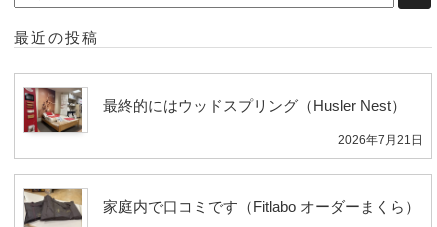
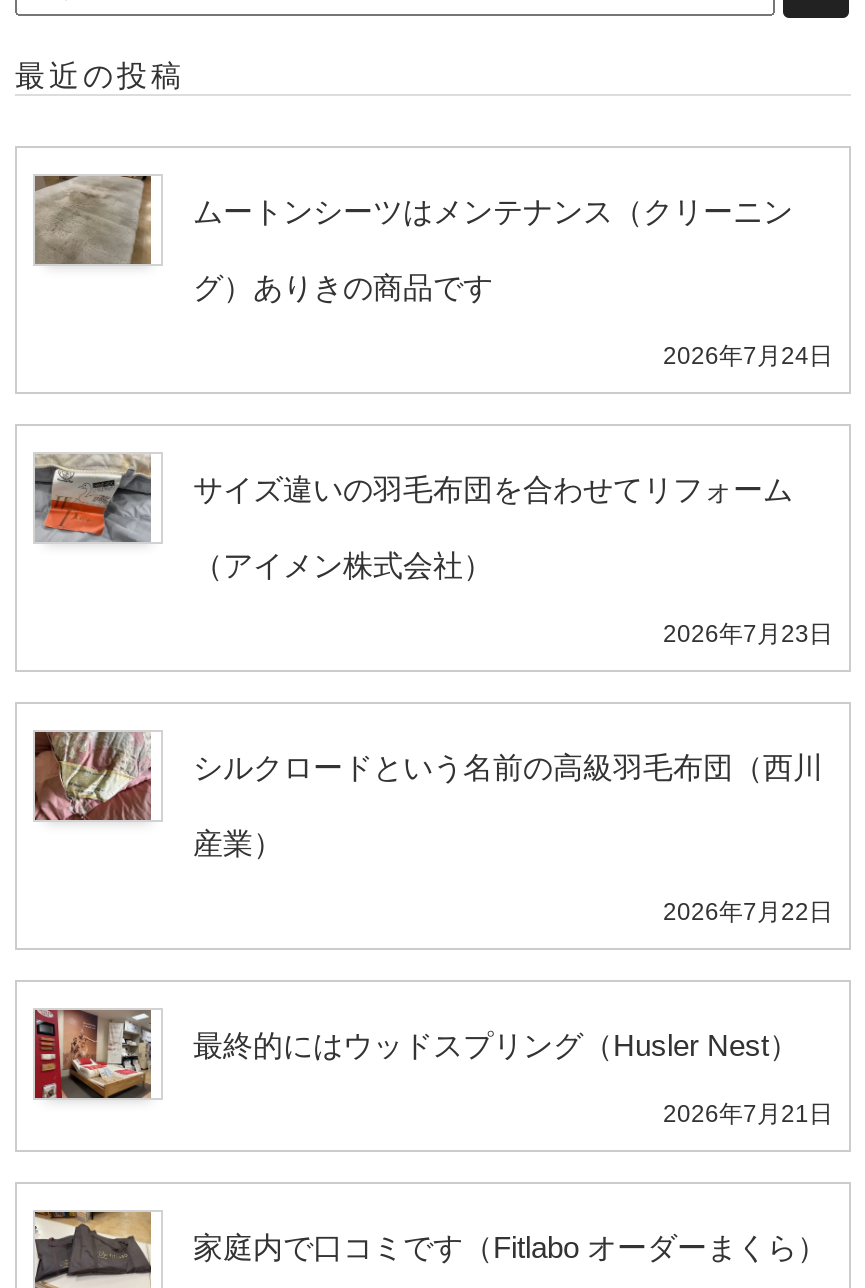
+ [image]
+ ムートンシーツはメンテナンス（クリーニン
+ グ）ありきの商品です
+ 2026年7月24日

+ [image]
+ サイズ違いの羽毛布団を合わせてリフォーム
+ （アイメン株式会社）
+ 2026年7月23日

+ [image]
+ シルクロードという名前の高級羽毛布団（西川
+ 産業）
+ 2026年7月22日
